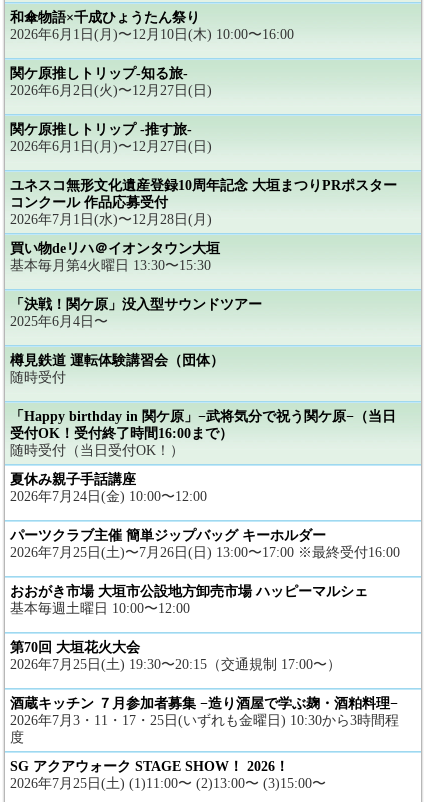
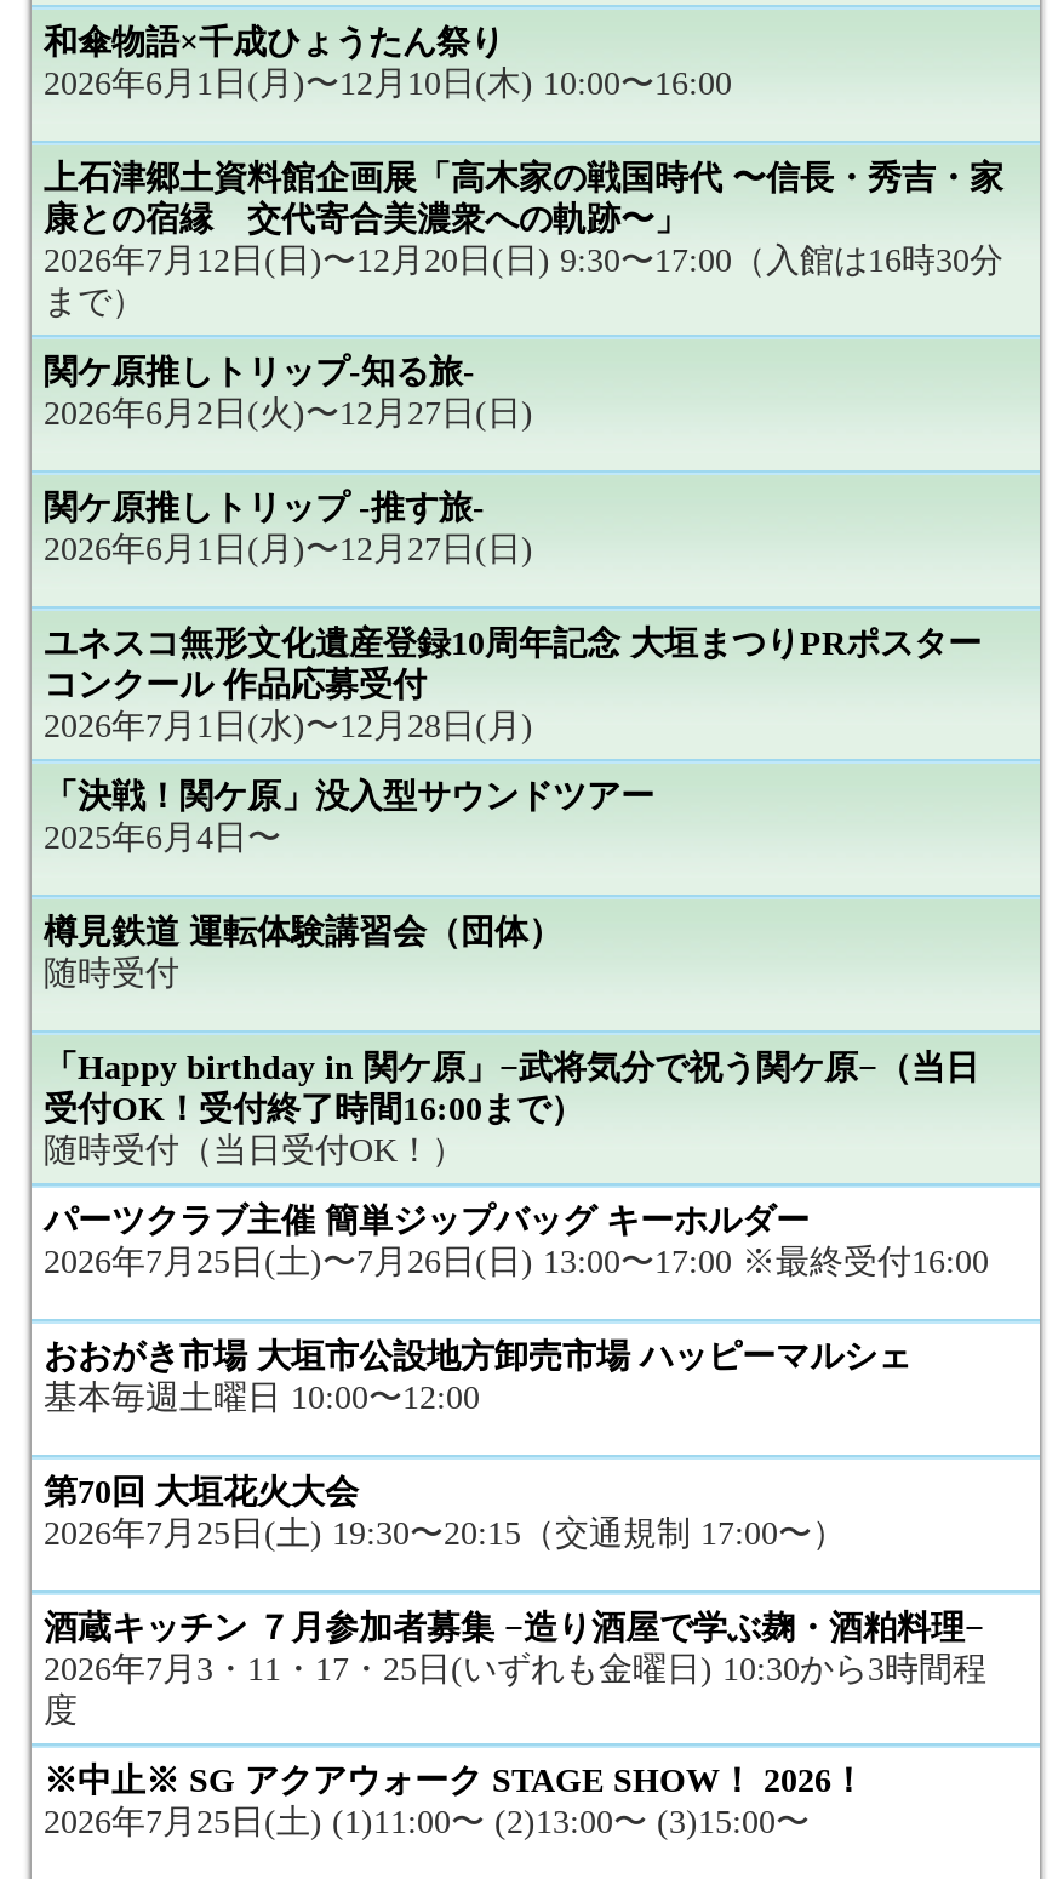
+ 上石津郷土資料館企画展「高木家の戦国時代 〜信長・秀吉・家
+ 康との宿縁 交代寄合美濃衆への軌跡〜」
+ 2026年7月12日(日)〜12月20日(日) 9:30〜17:00（入館は16時30分
+ まで）

moved down: 関ケ原推しトリップ-知る旅- | 2026年6月2日(火)〜12月27日(日) | 関ケ原推しトリップ -推す旅- | 2026年6月1日(月)〜12月27日(日) | ユネスコ無形文化遺産登録10周年記念 大垣まつりPRポスター | コンクール 作品応募受付 | 2026年7月1日(水)〜12月28日(月)

- 買い物deリハ＠イオンタウン大垣
- 基本毎月第4火曜日 13:30〜15:30

moved down: 「決戦！関ケ原」没入型サウンドツアー | 2025年6月4日〜 | 樽見鉄道 運転体験講習会（団体） | 随時受付 | 受付OK！受付終了時間16:00まで） | 随時受付（当日受付OK！）

- 夏休み親子手話講座
- 2026年7月24日(金) 10:00〜12:00

- SG アクアウォーク STAGE SHOW！ 2026！
+ ※中止※ SG アクアウォーク STAGE SHOW！ 2026！
